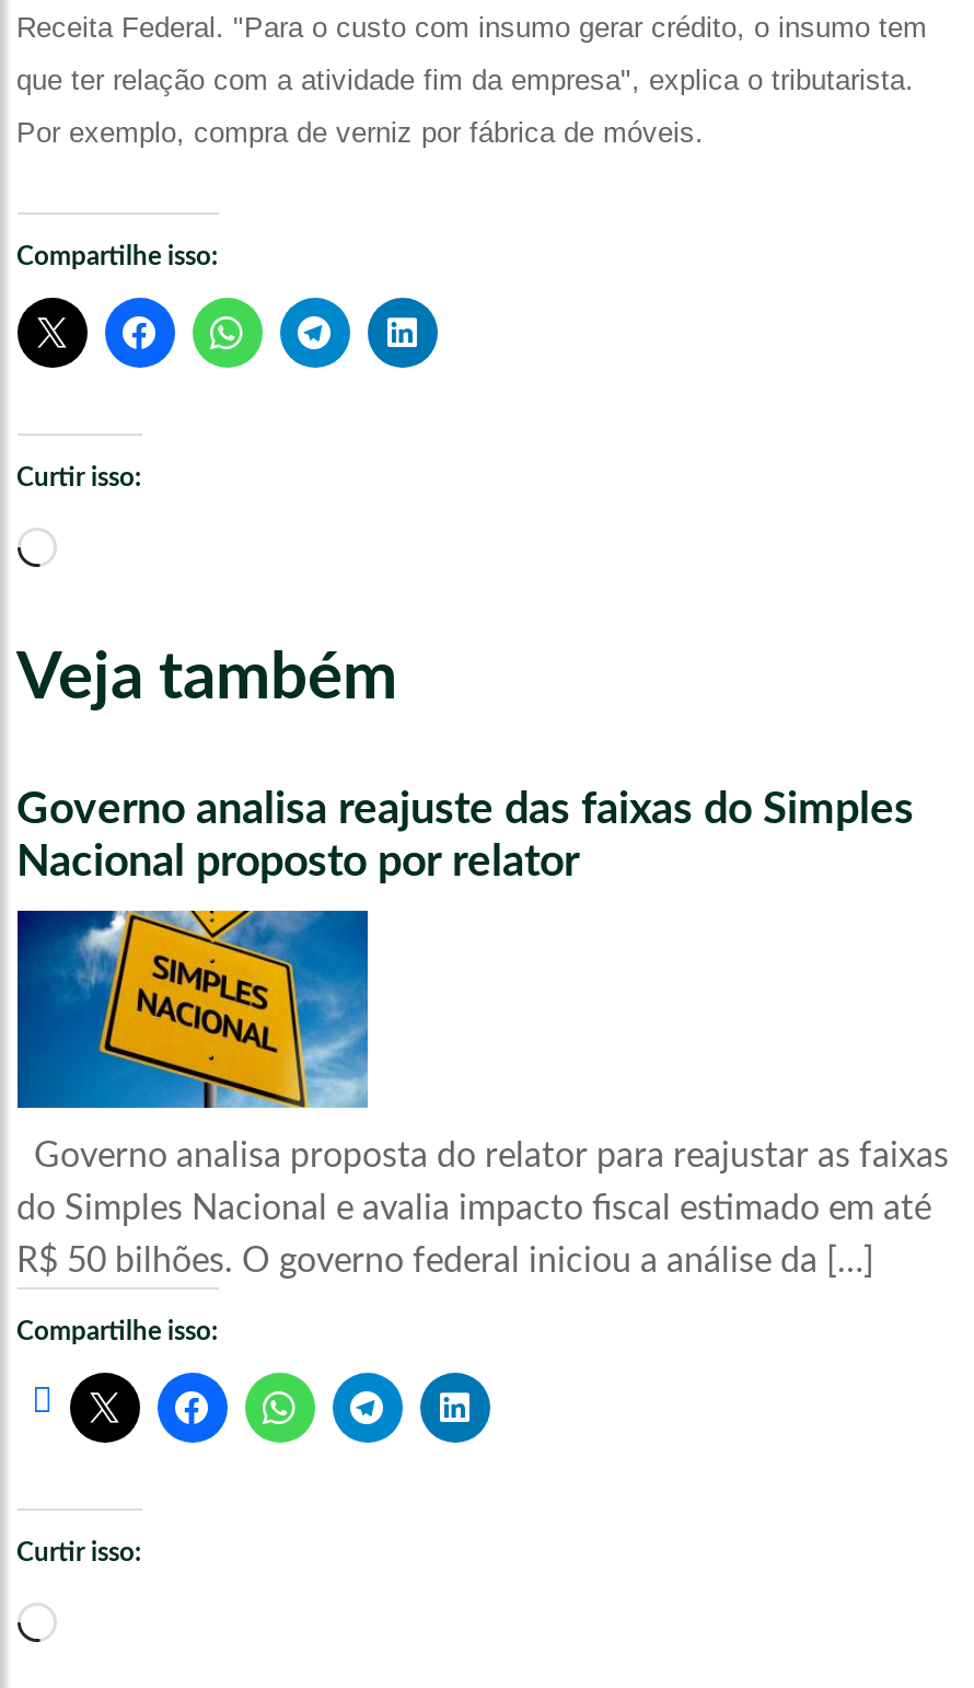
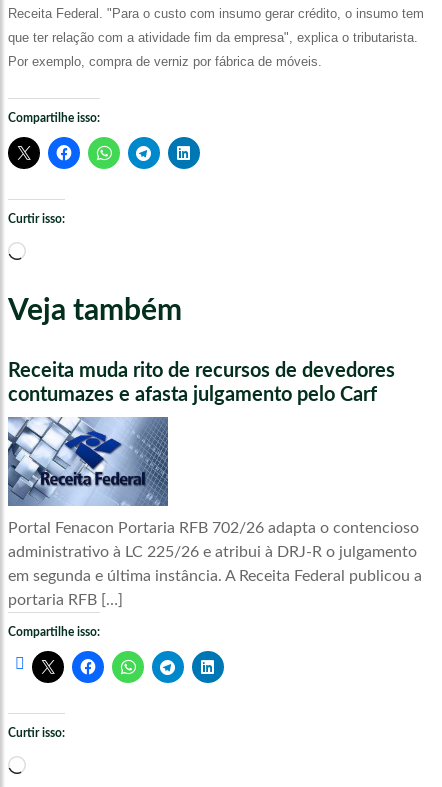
- Governo analisa reajuste das faixas do Simples
- Nacional proposto por relator
+ Receita muda rito de recursos de devedores
+ contumazes e afasta julgamento pelo Carf

- [image]
- Governo analisa proposta do relator para reajustar as faixas
- do Simples Nacional e avalia impacto fiscal estimado em até
- R$ 50 bilhões. O governo federal iniciou a análise da […]
+ [image]
+ Portal Fenacon Portaria RFB 702/26 adapta o contencioso
+ administrativo à LC 225/26 e atribui à DRJ-R o julgamento
+ em segunda e última instância. A Receita Federal publicou a
+ portaria RFB […]
